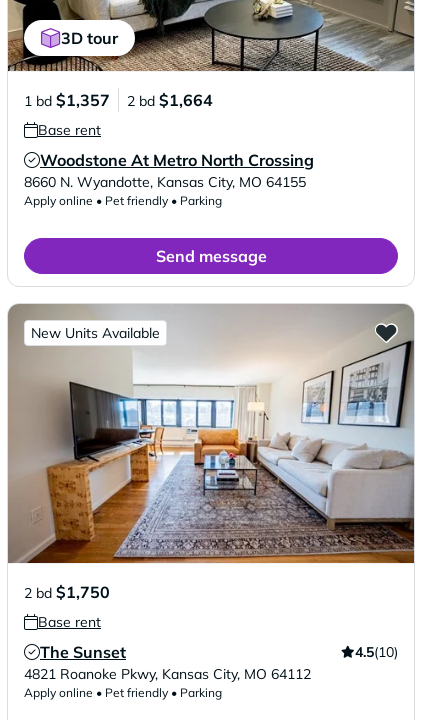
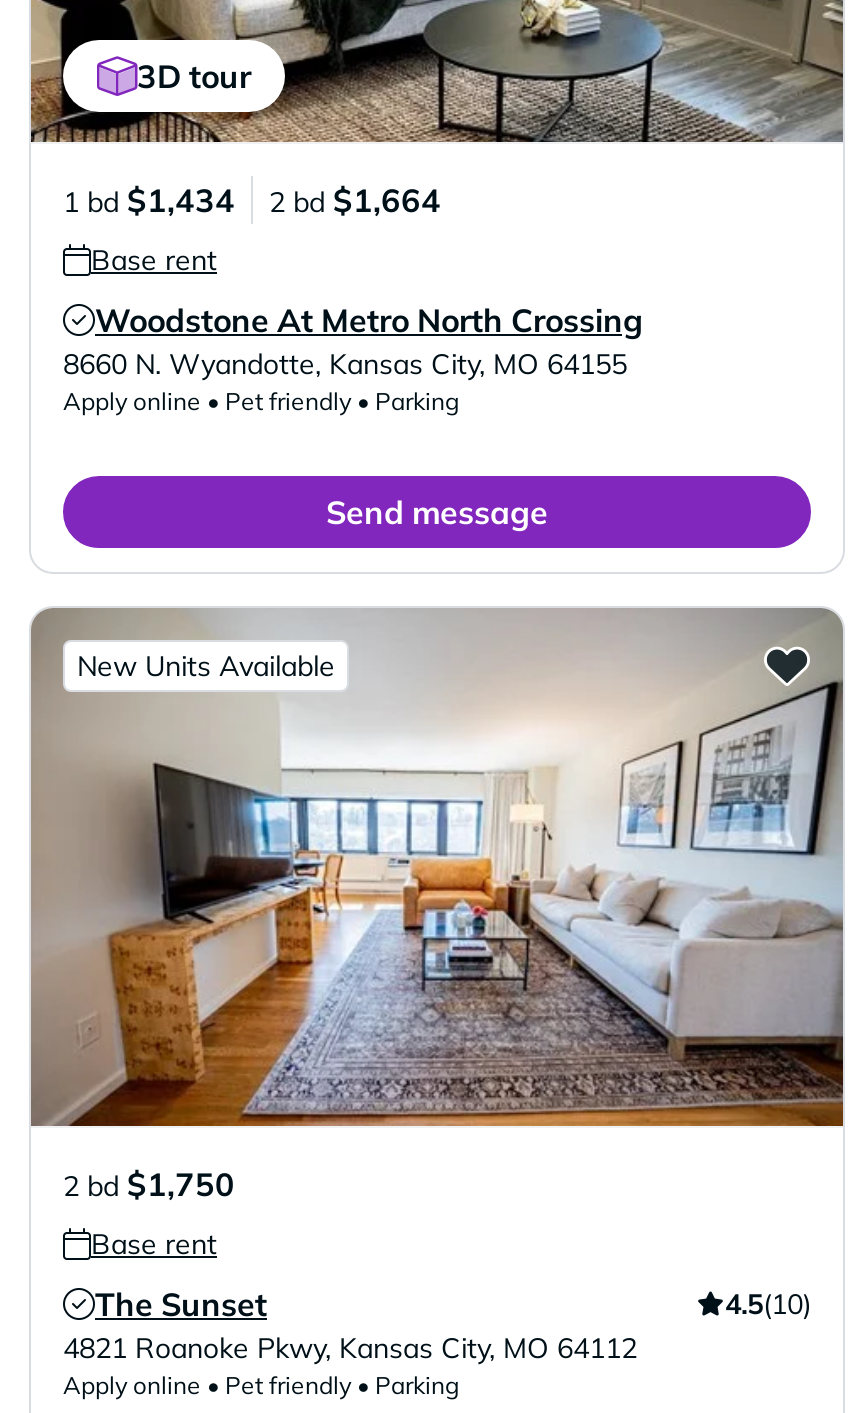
- 1 bd $1,357 2 bd $1,664
+ 1 bd $1,434 2 bd $1,664
